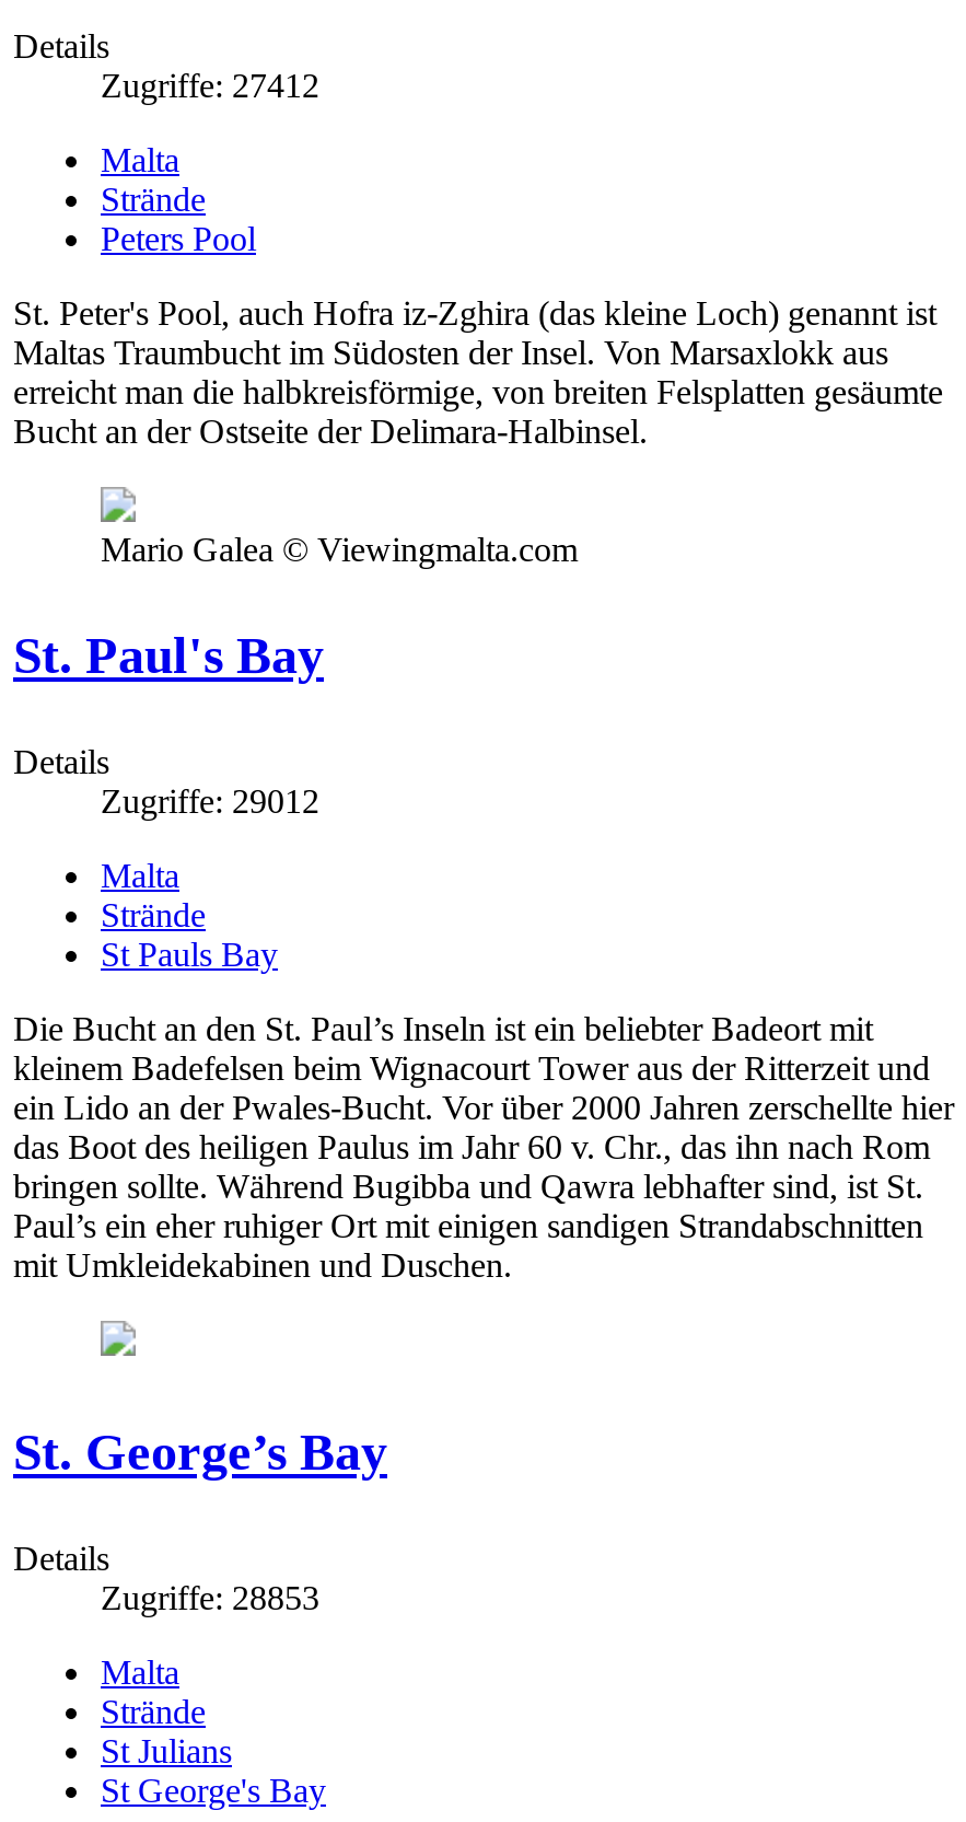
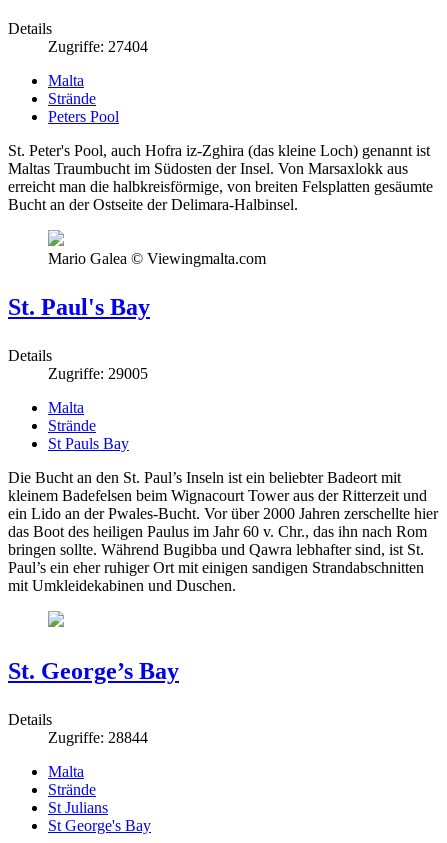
- Zugriffe: 27412
+ Zugriffe: 27404

- Zugriffe: 29012
+ Zugriffe: 29005

- Zugriffe: 28853
+ Zugriffe: 28844
